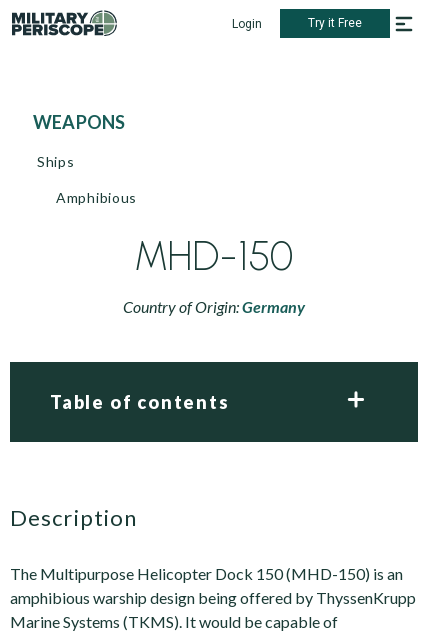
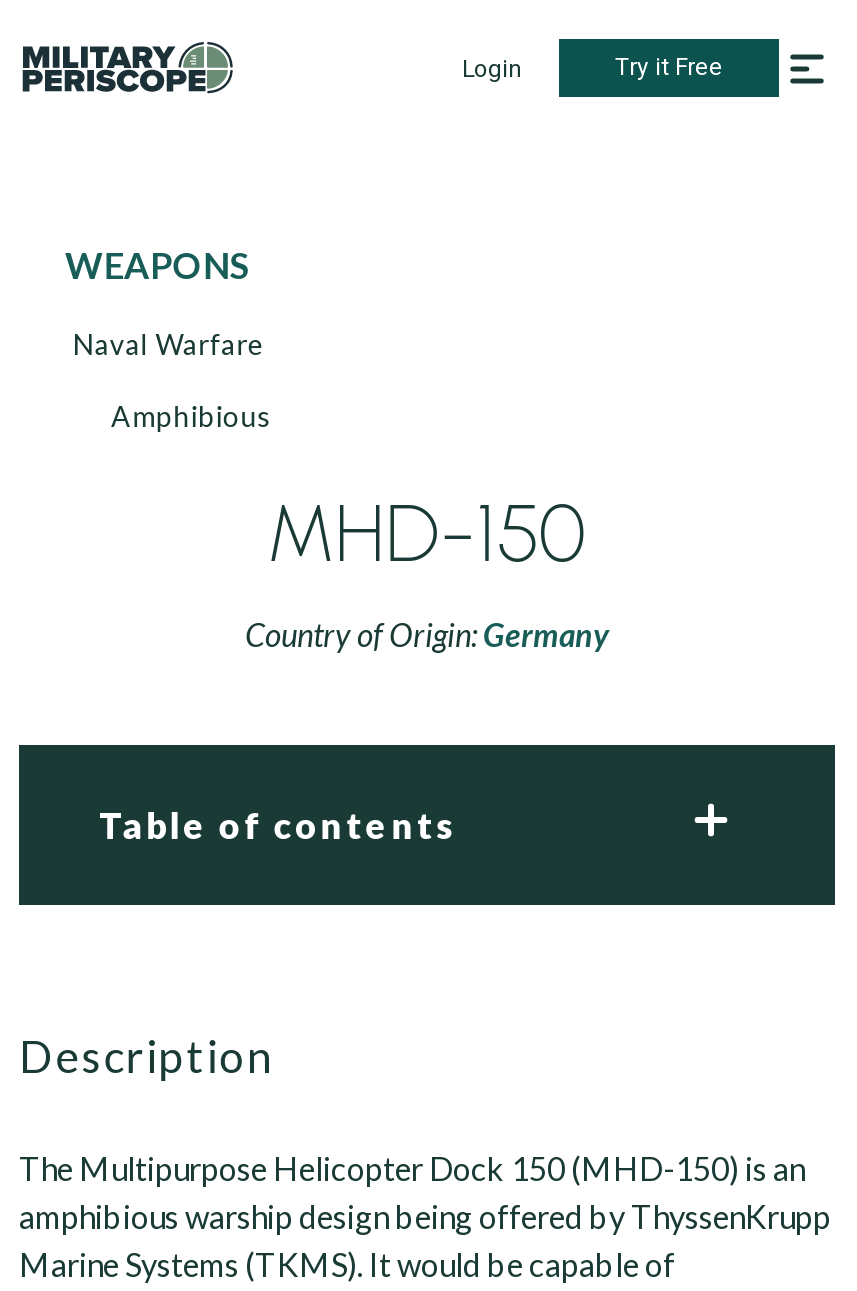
- Ships
+ Naval Warfare
